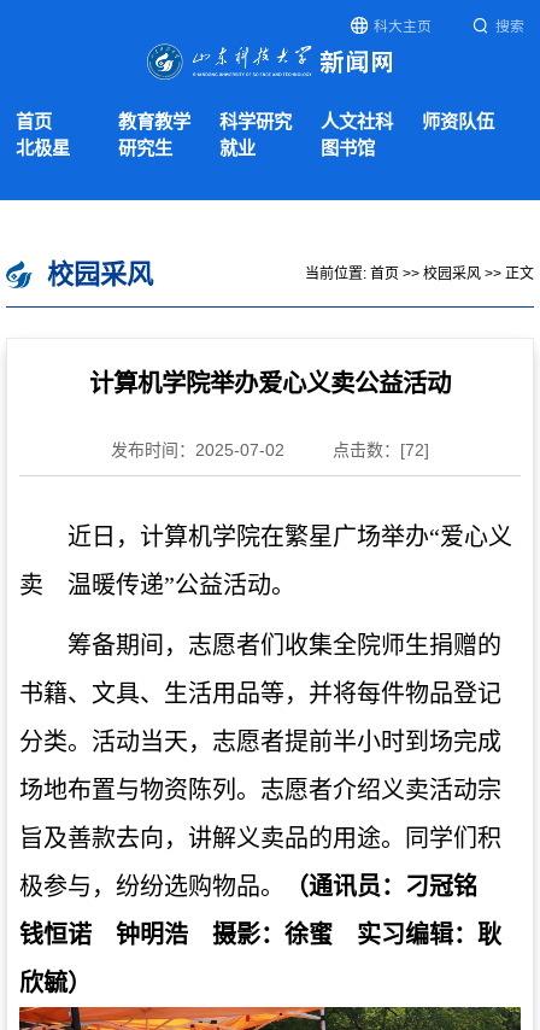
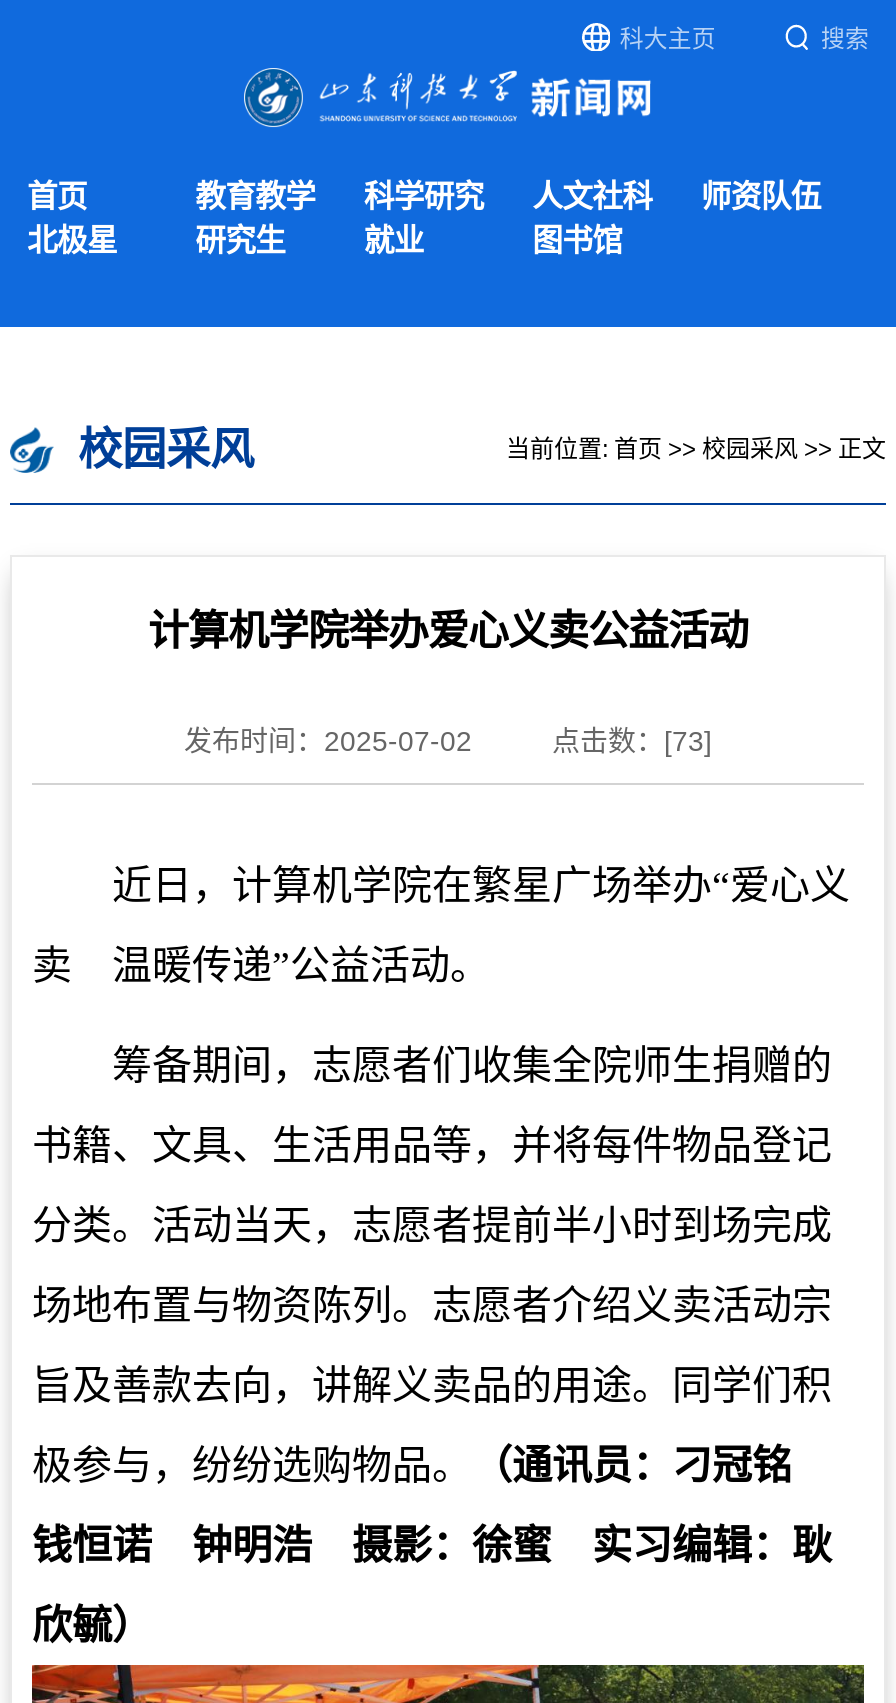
- 点击数：[72]
+ 点击数：[73]
